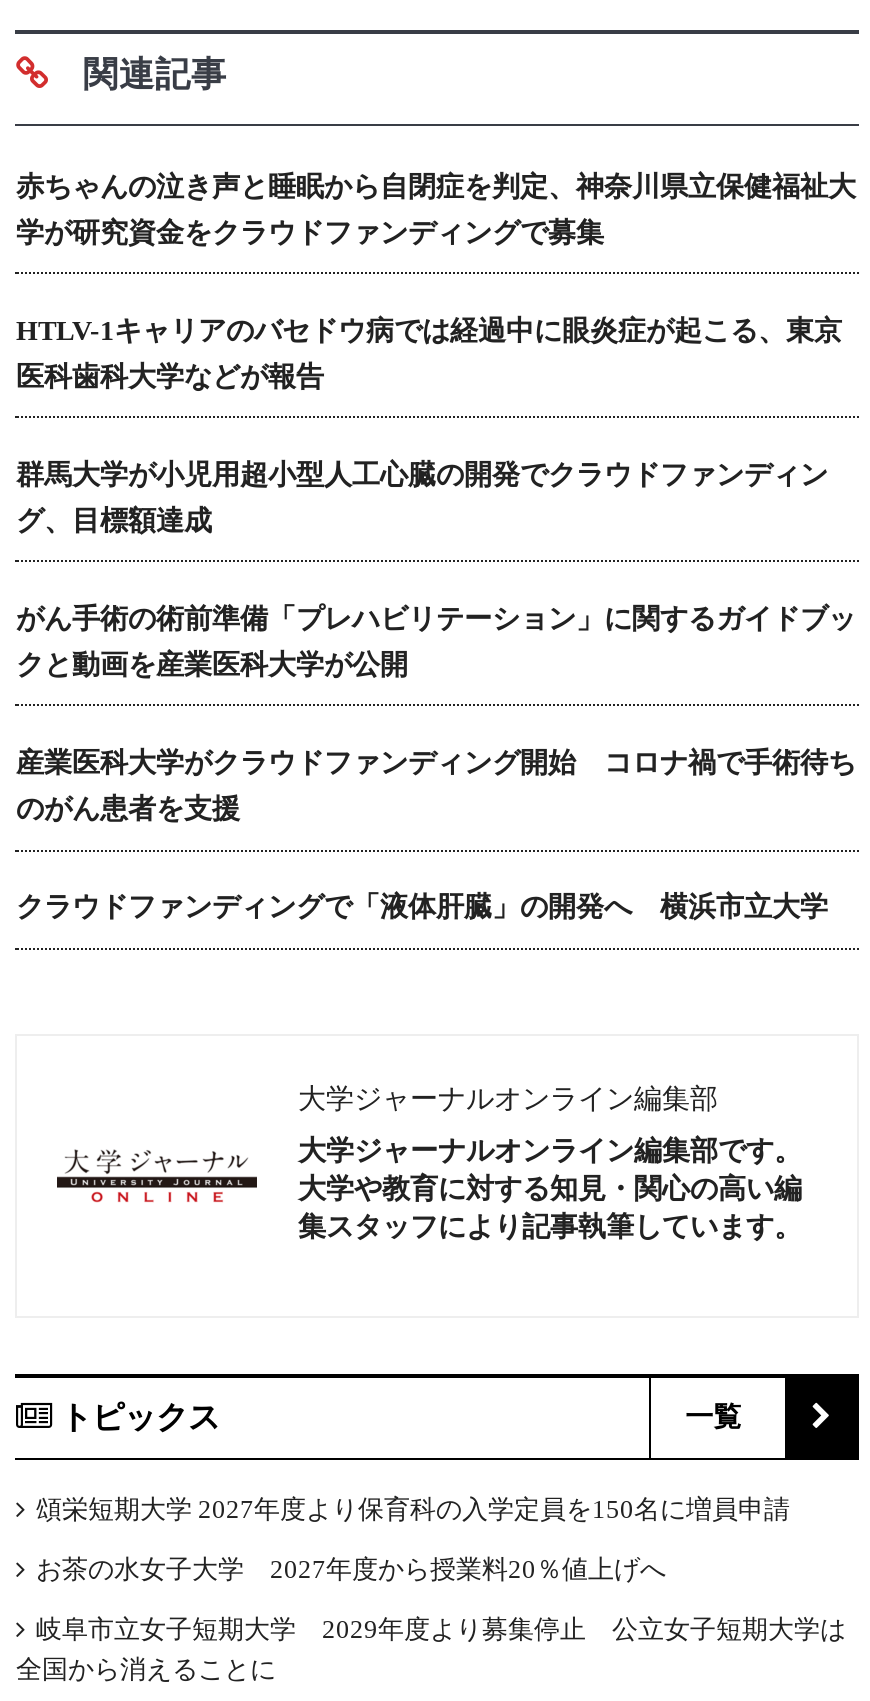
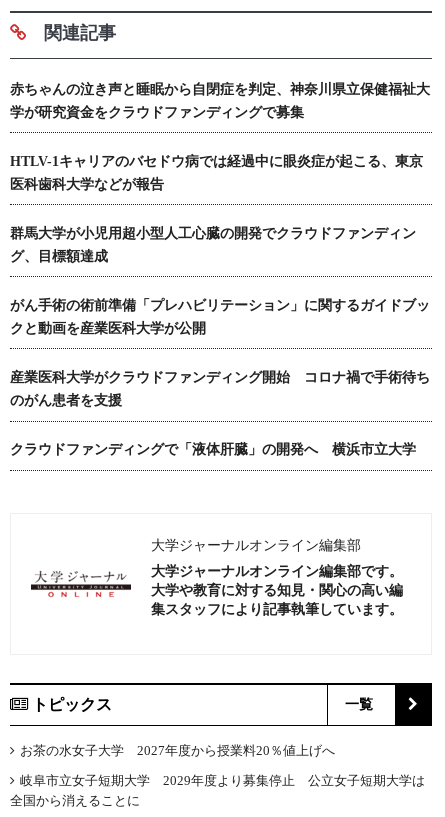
- 頌栄短期大学 2027年度より保育科の入学定員を150名に増員申請
